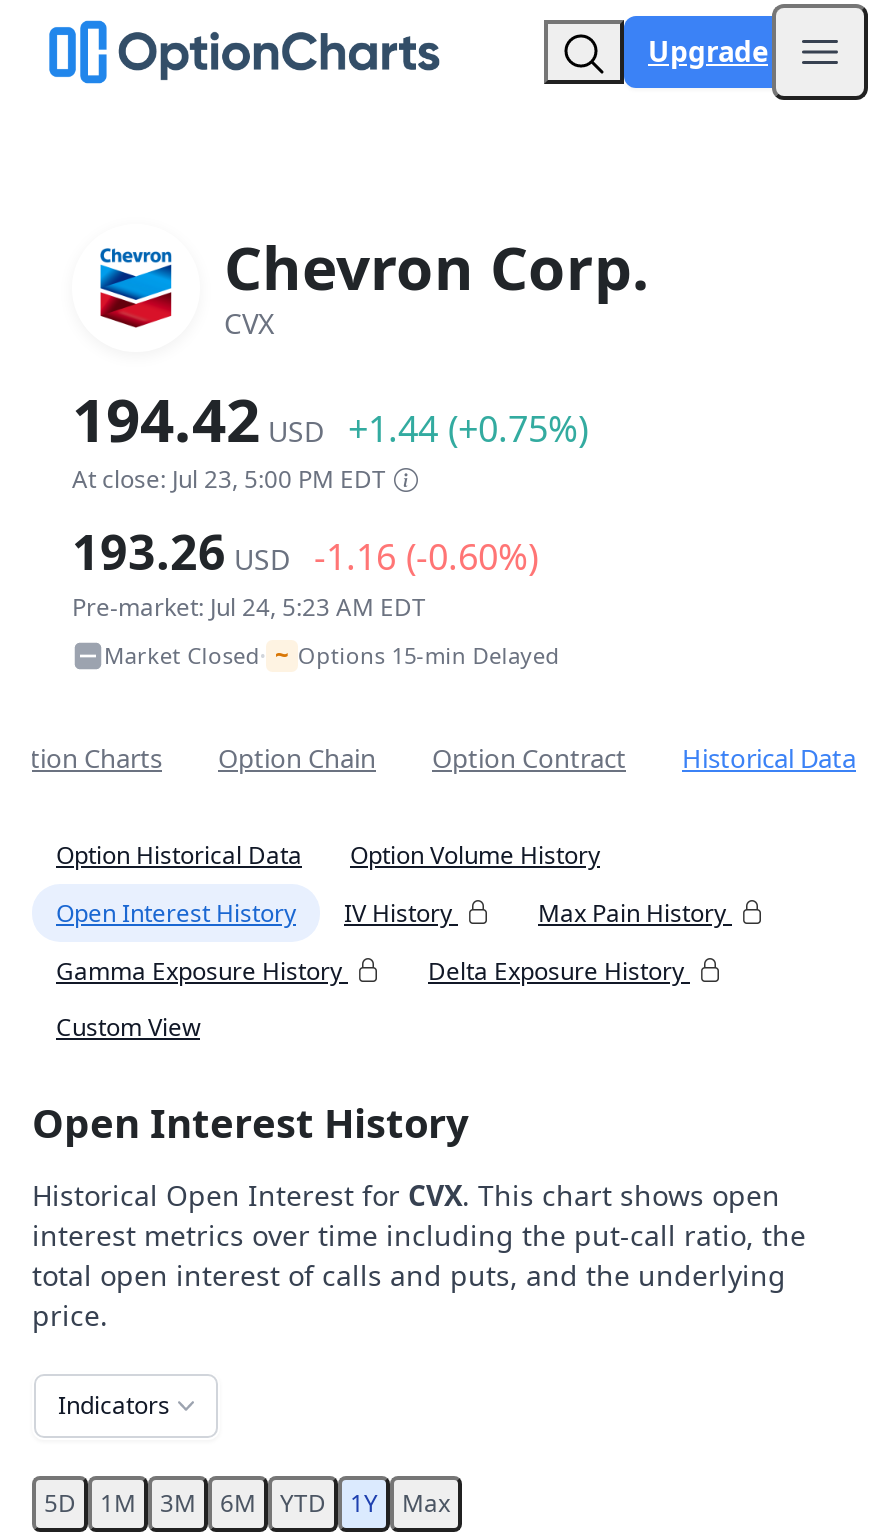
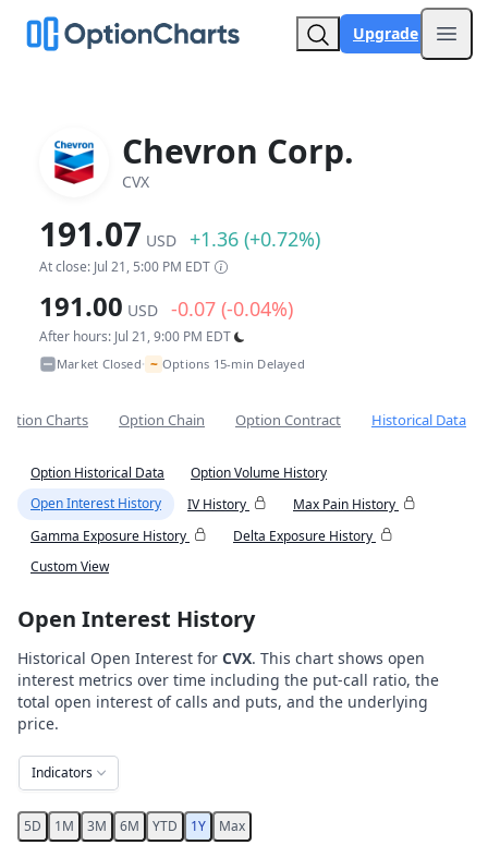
- 194.42 USD +1.44 (+0.75%)
- At close: Jul 23, 5:00 PM EDT
- 193.26 USD -1.16 (-0.60%)
- Pre-market: Jul 24, 5:23 AM EDT
+ 191.07 USD +1.36 (+0.72%)
+ At close: Jul 21, 5:00 PM EDT
+ 191.00 USD -0.07 (-0.04%)
+ After hours: Jul 21, 9:00 PM EDT
